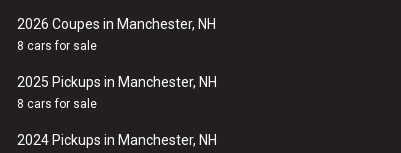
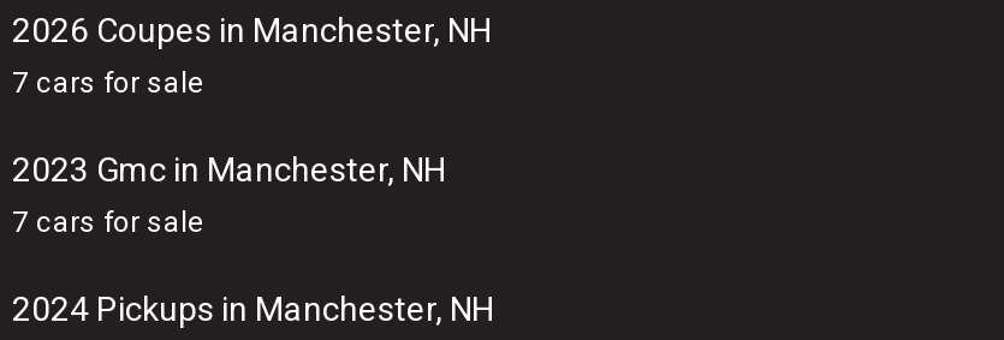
- 8 cars for sale
+ 7 cars for sale

- 2025 Pickups in Manchester, NH
+ 2023 Gmc in Manchester, NH

- 8 cars for sale
+ 7 cars for sale
